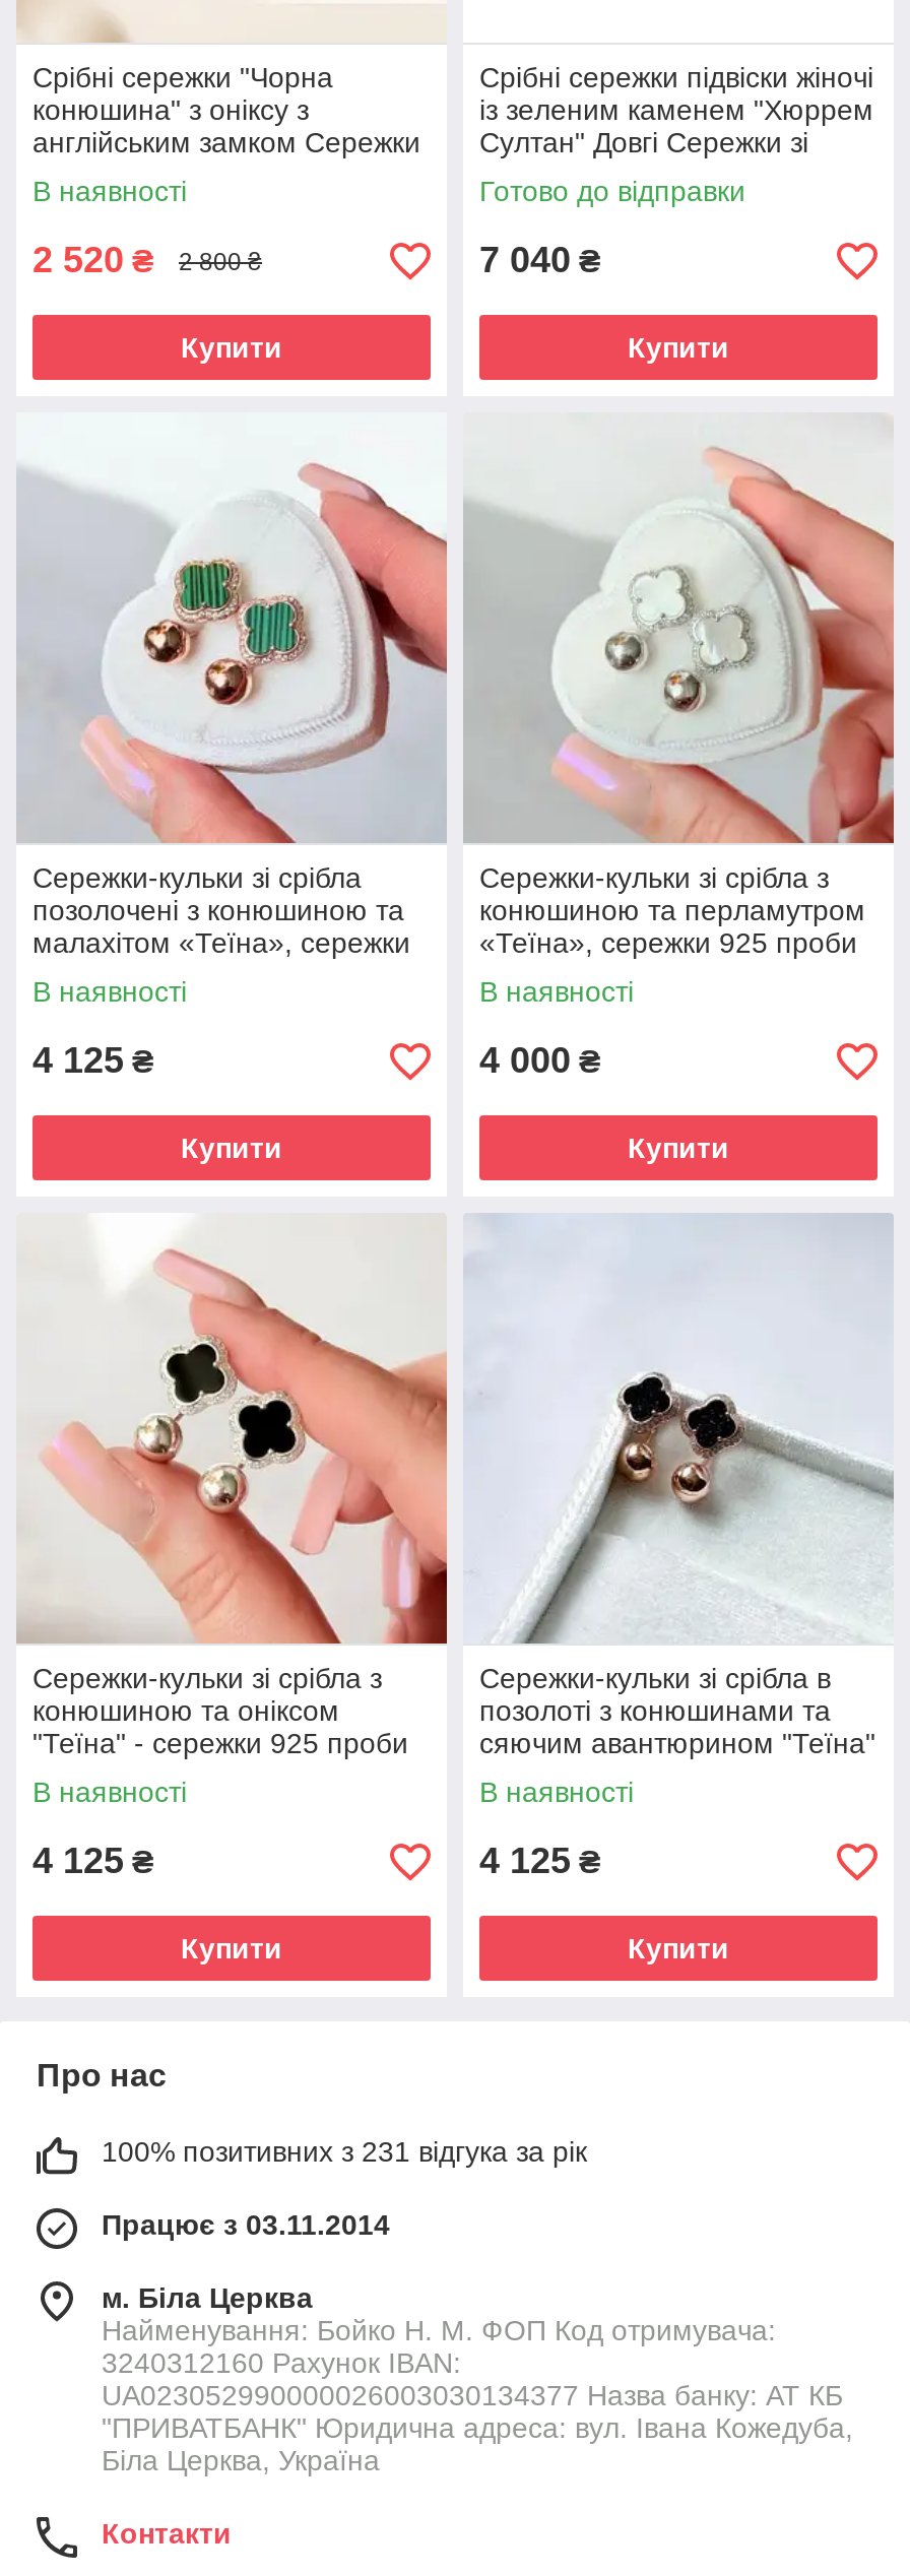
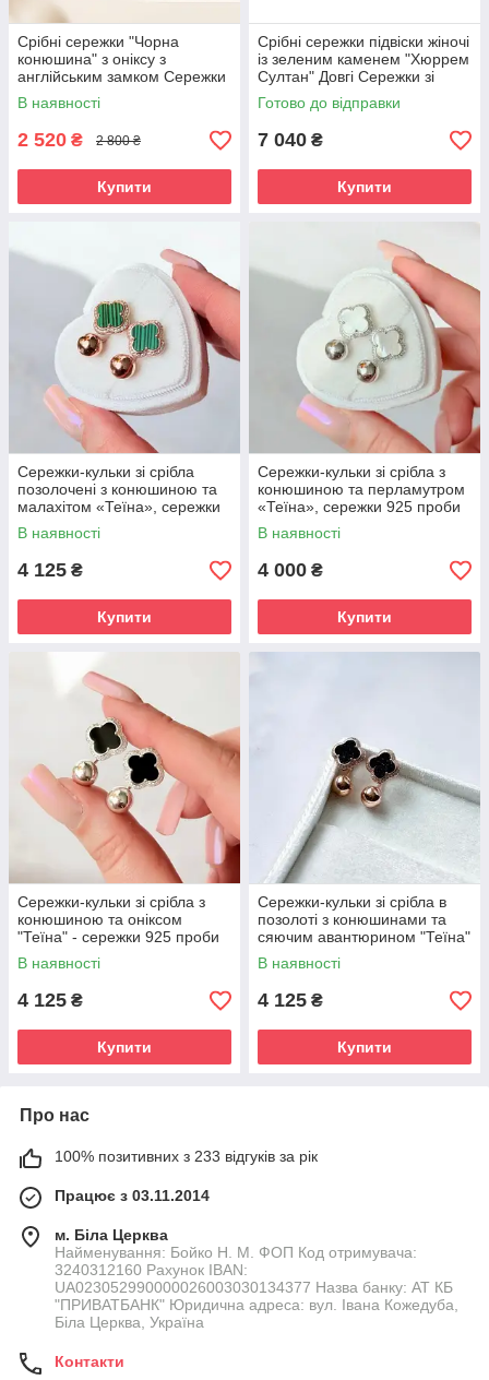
- 100% позитивних з 231 відгука за рік
+ 100% позитивних з 233 відгуків за рік
